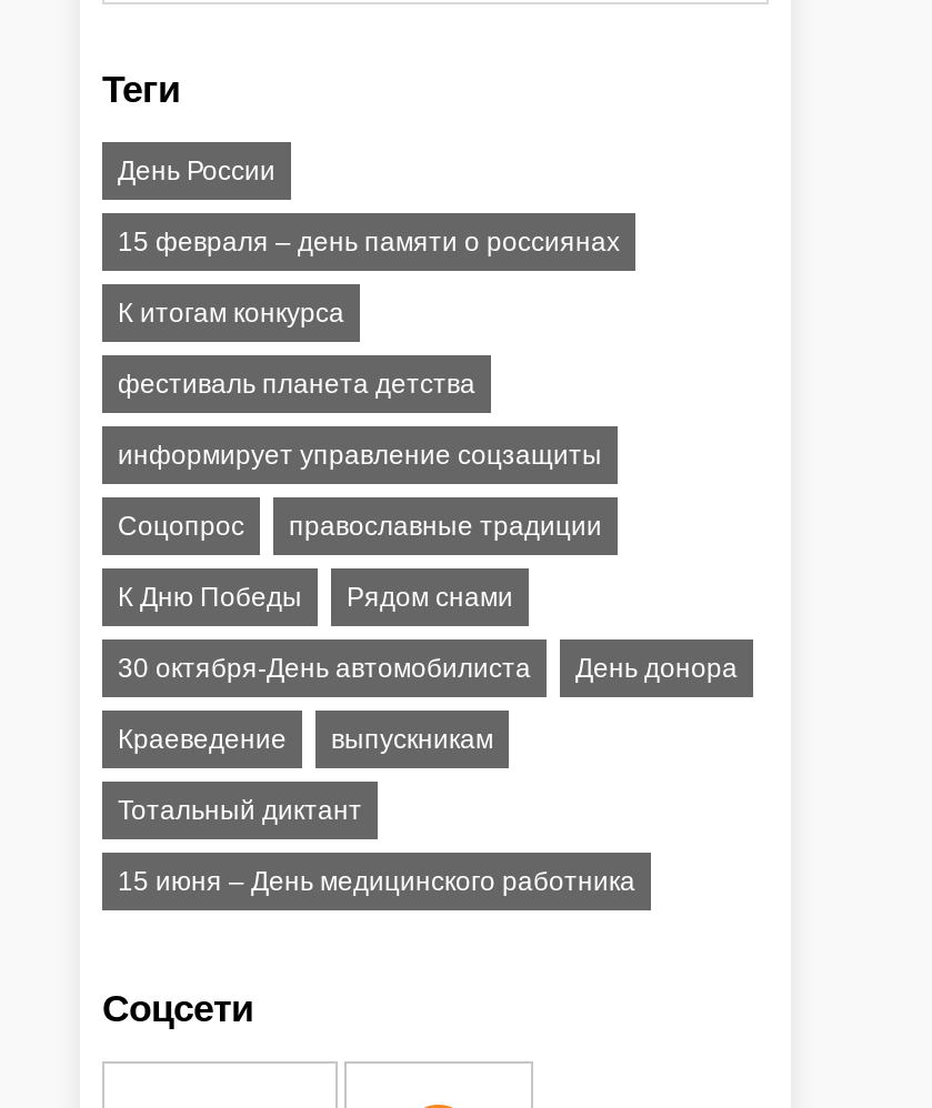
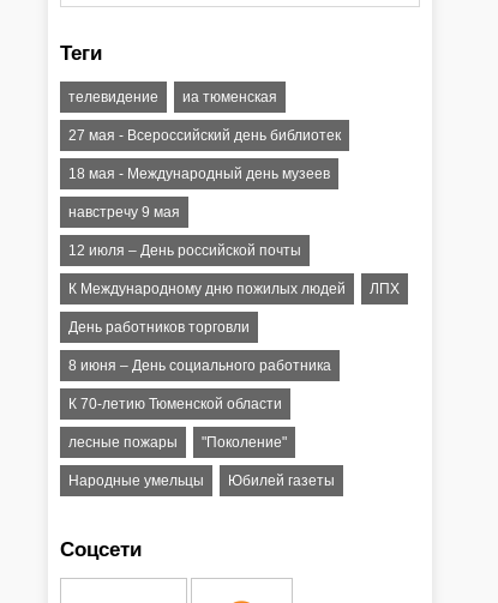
- День России
+ телевидение
+ иа тюменская

- 15 февраля – день памяти о россиянах
+ 27 мая - Всероссийский день библиотек

- К итогам конкурса
+ 18 мая - Международный день музеев

- фестиваль планета детства
+ навстречу 9 мая

- информирует управление соцзащиты
+ 12 июля – День российской почты

- Соцопрос
- православные традиции
+ К Международному дню пожилых людей
+ ЛПХ

- К Дню Победы
- Рядом снами
+ День работников торговли

- 30 октября-День автомобилиста
- День донора
+ 8 июня – День социального работника

- Краеведение
- выпускникам
+ К 70-летию Тюменской области

- Тотальный диктант
+ лесные пожары
+ "Поколение"

- 15 июня – День медицинского работника
+ Народные умельцы
+ Юбилей газеты
